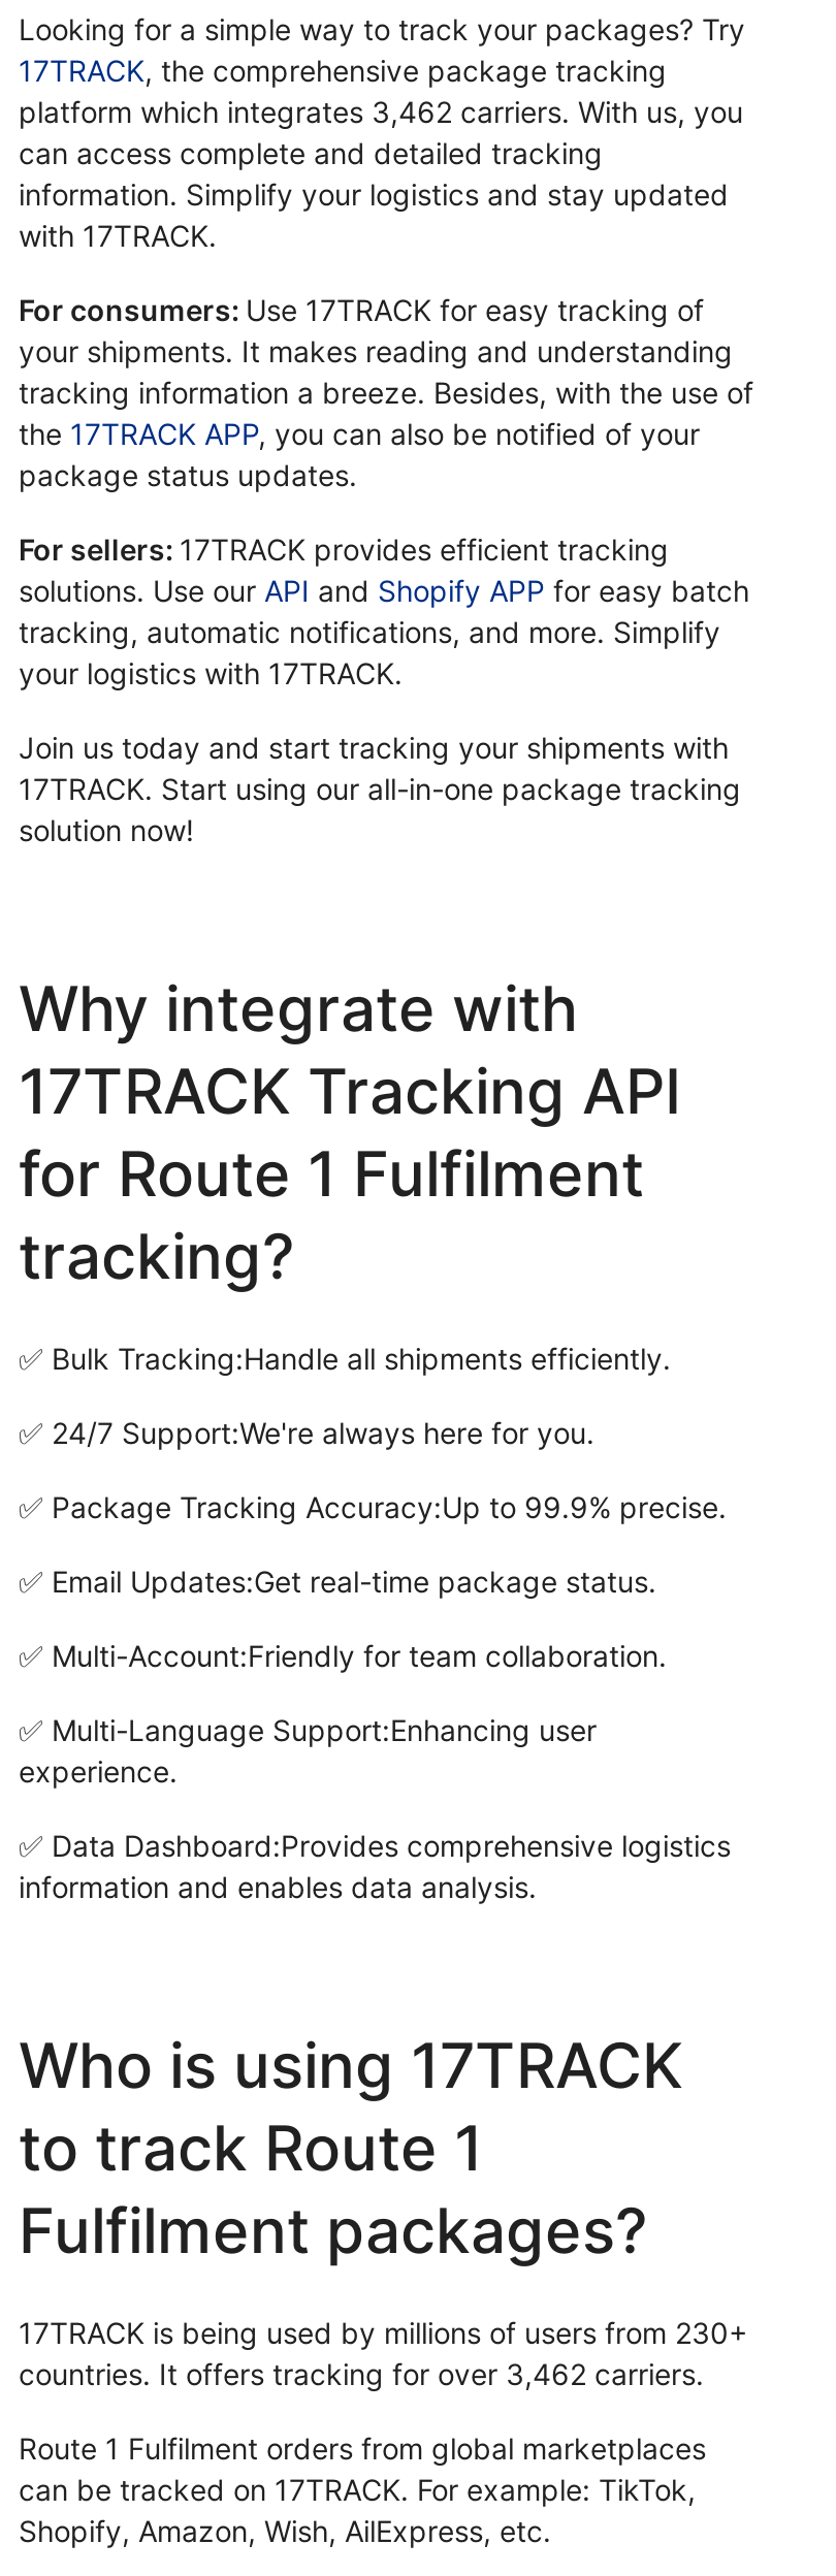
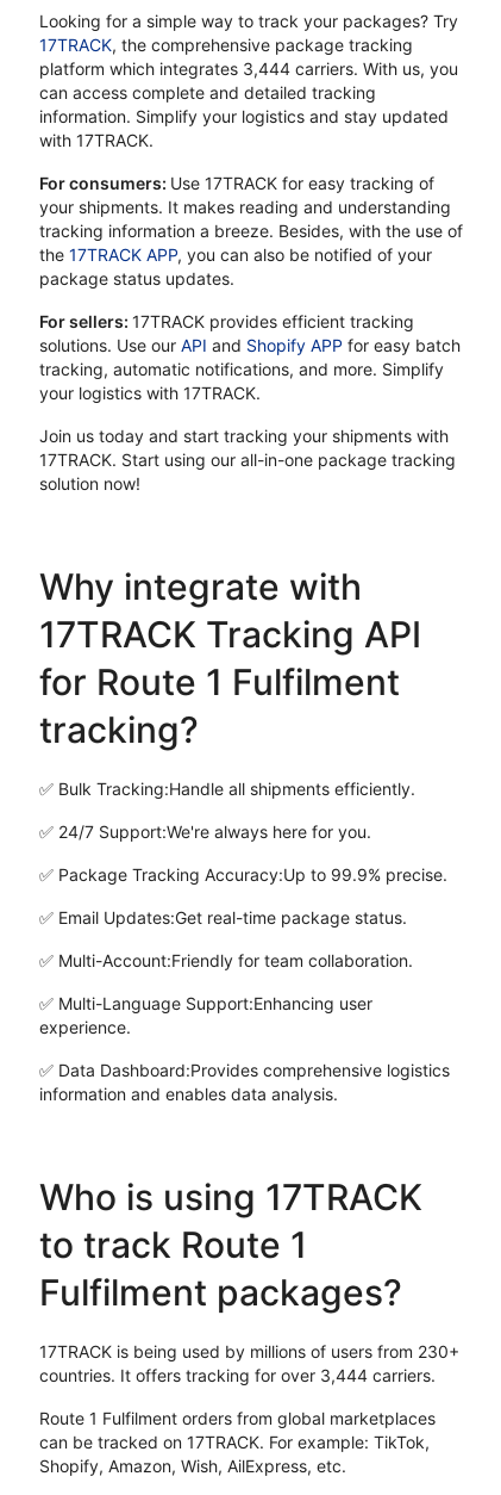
- platform which integrates 3,462 carriers. With us, you
+ platform which integrates 3,444 carriers. With us, you

- countries. It offers tracking for over 3,462 carriers.
+ countries. It offers tracking for over 3,444 carriers.
